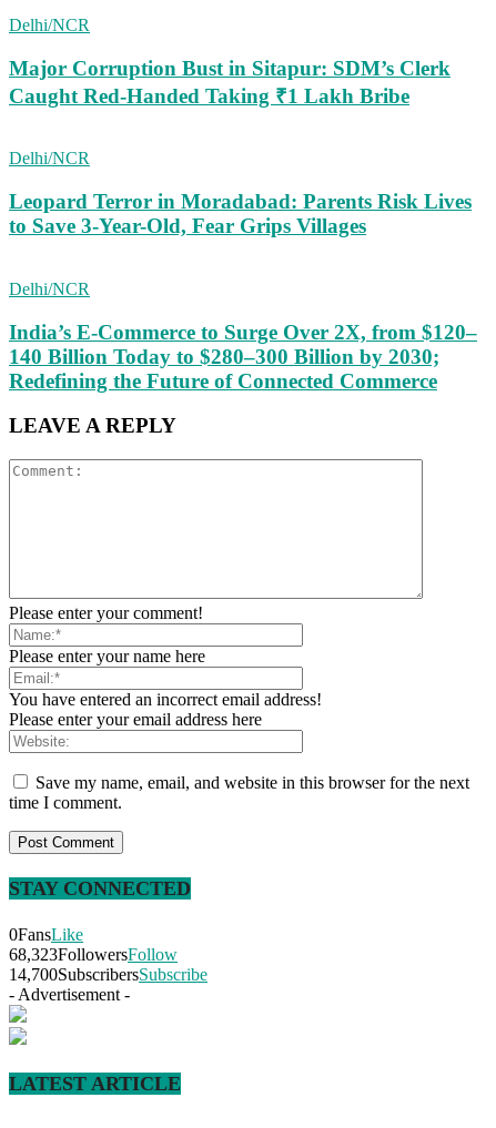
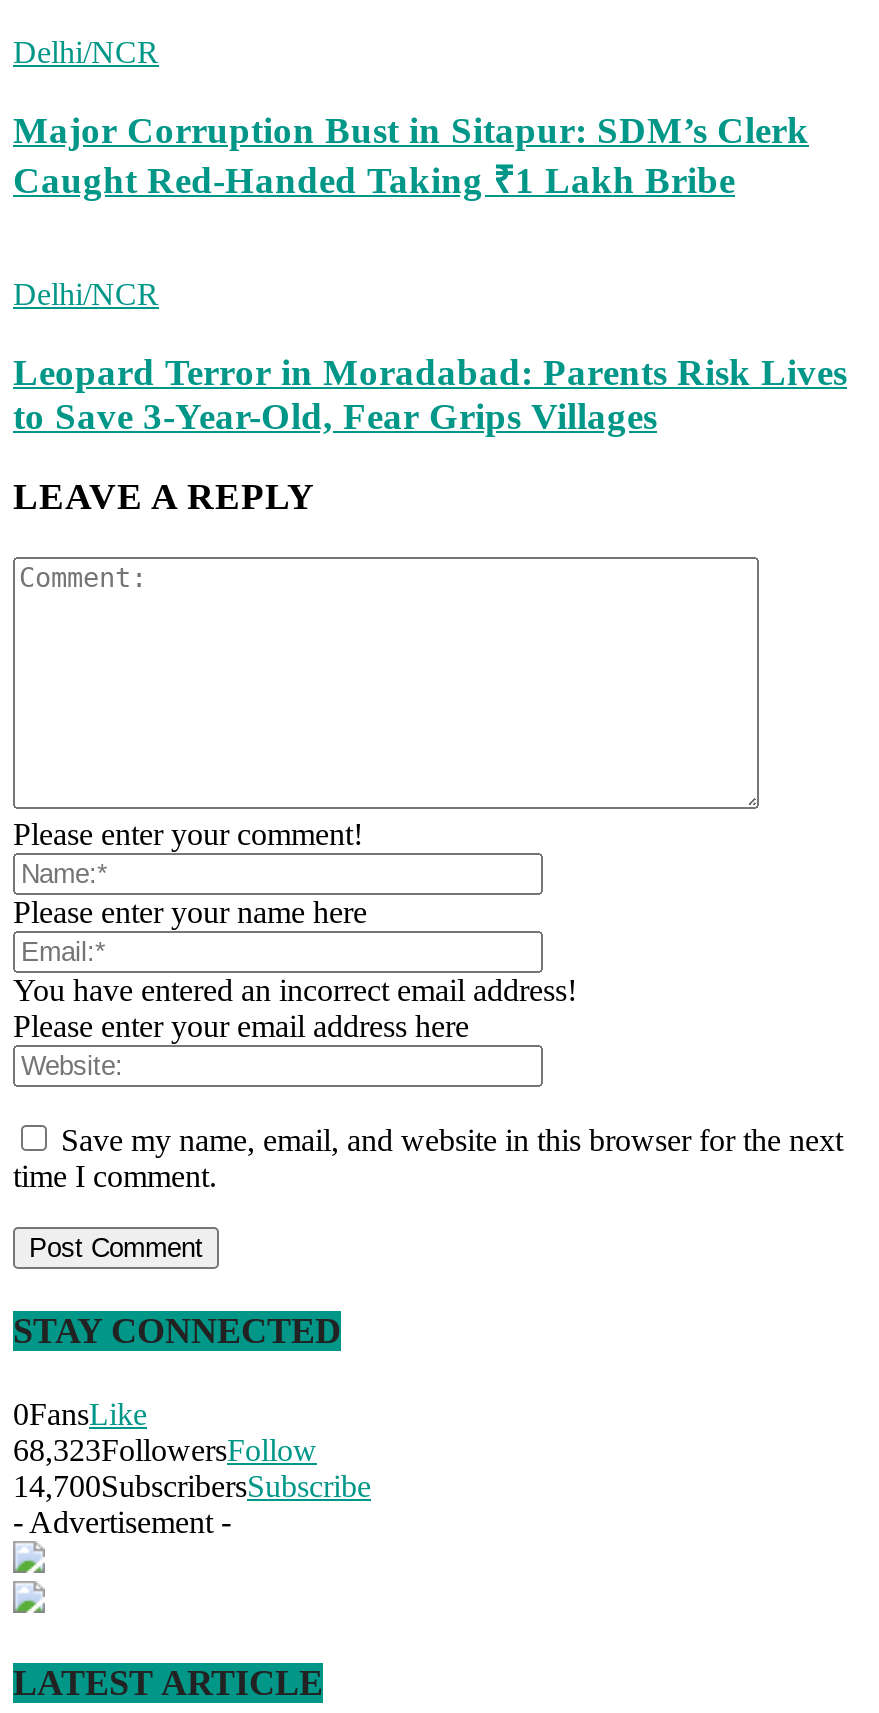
- Delhi/NCR
- India’s E-Commerce to Surge Over 2X, from $120–
- 140 Billion Today to $280–300 Billion by 2030;
- Redefining the Future of Connected Commerce
